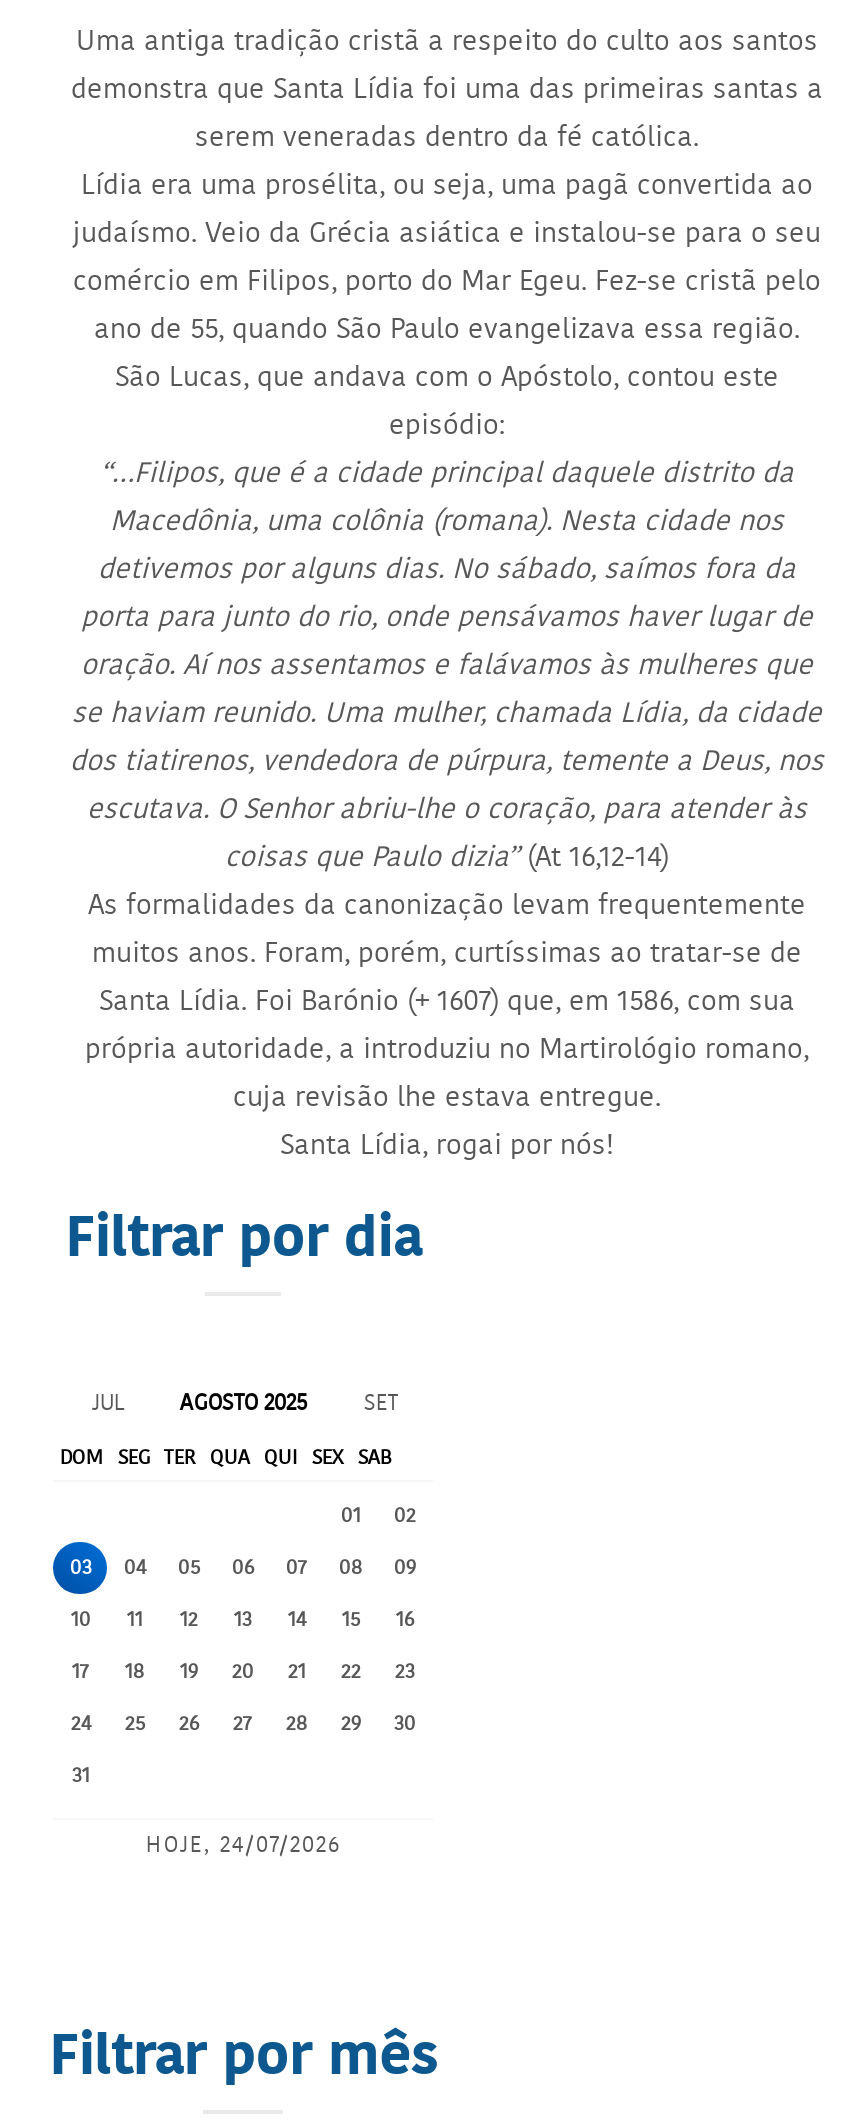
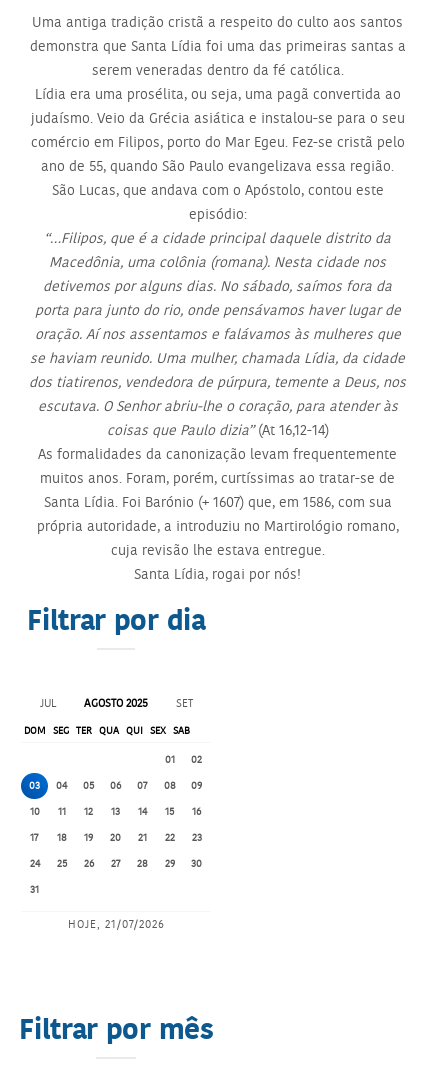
- HOJE, 24/07/2026
+ HOJE, 21/07/2026
